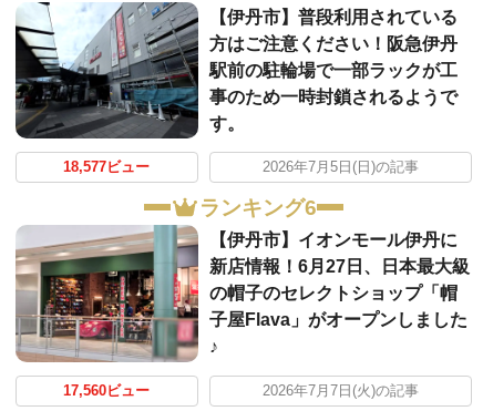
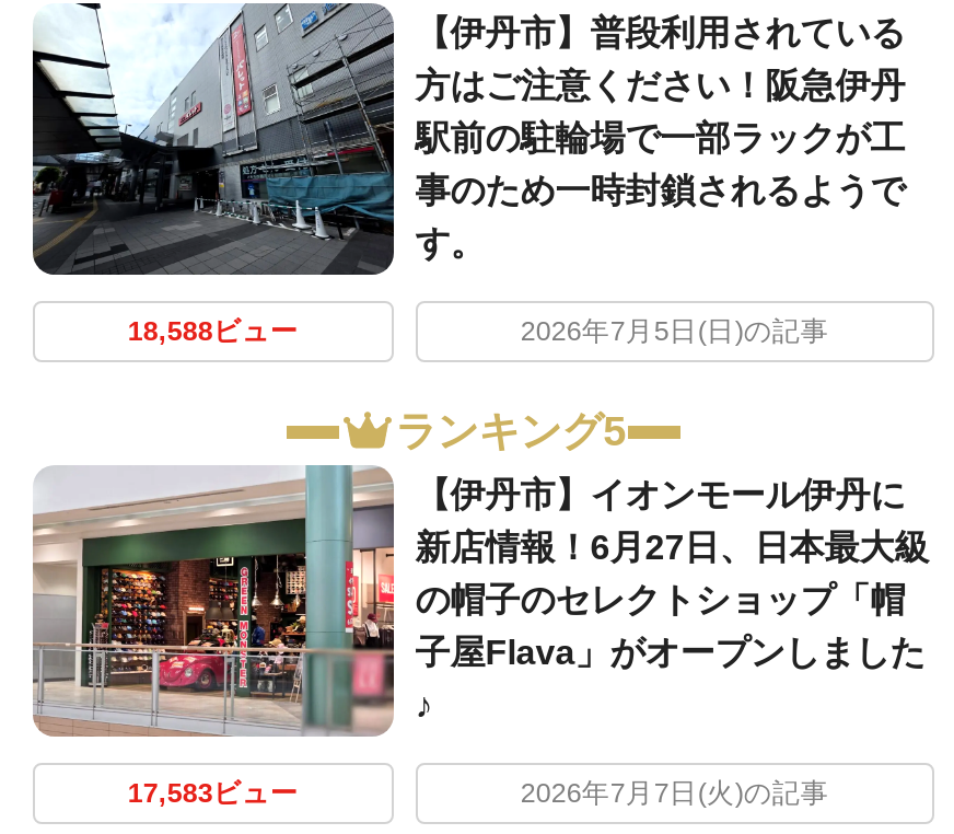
- 18,577ビュー
+ 18,588ビュー

- ランキング6
+ ランキング5

- 17,560ビュー
+ 17,583ビュー
